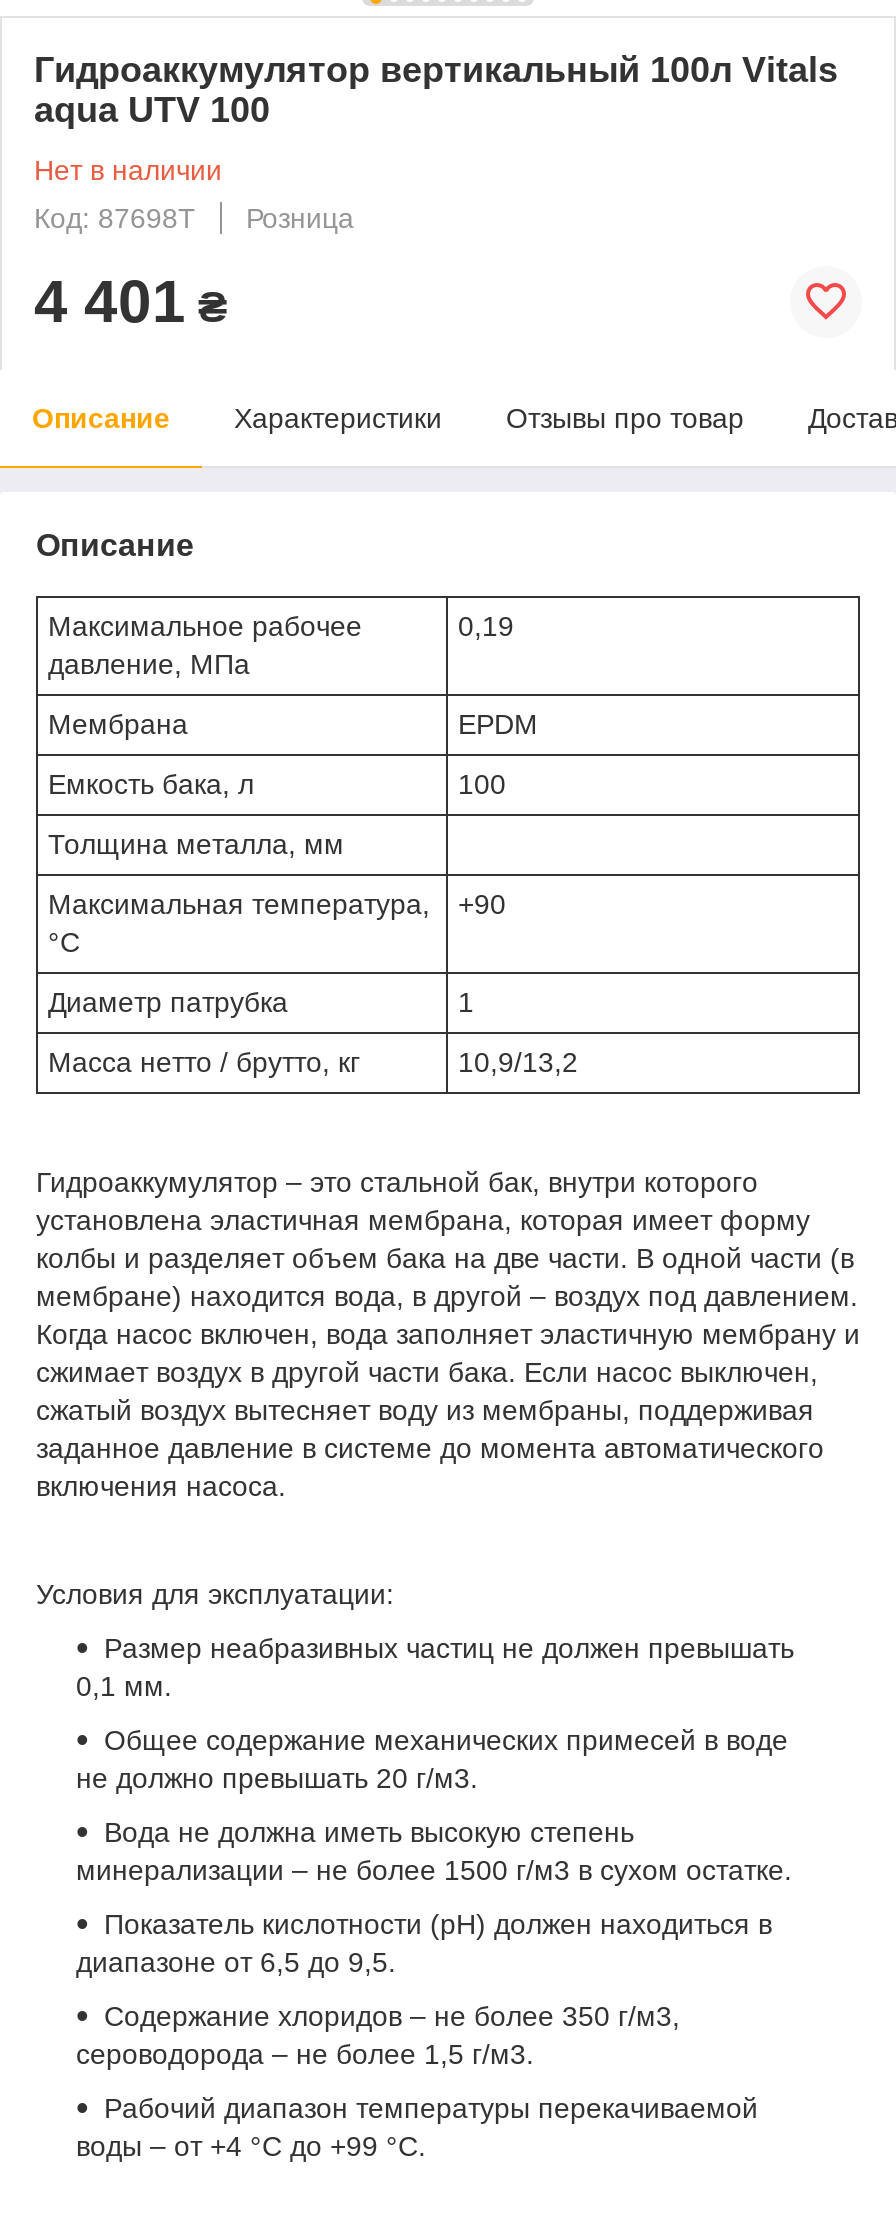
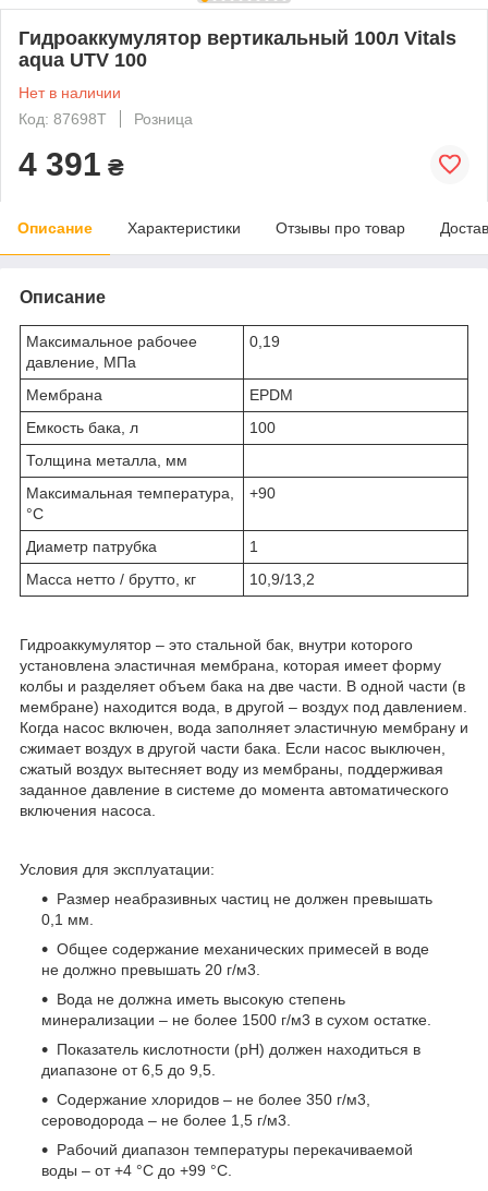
- 4 401 ₴
+ 4 391 ₴
